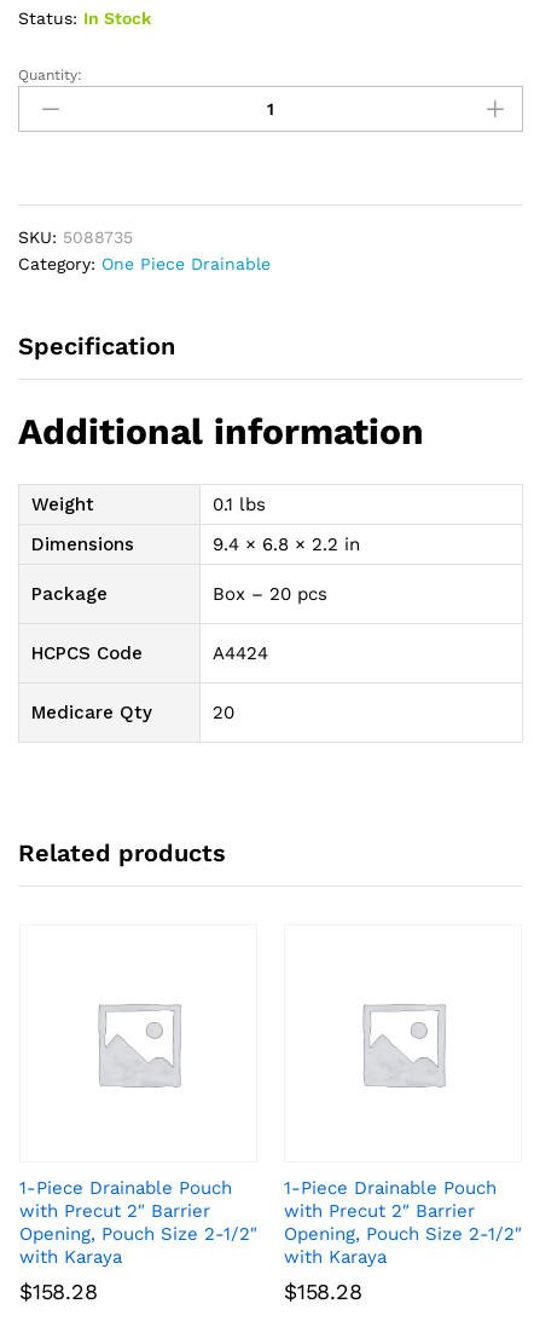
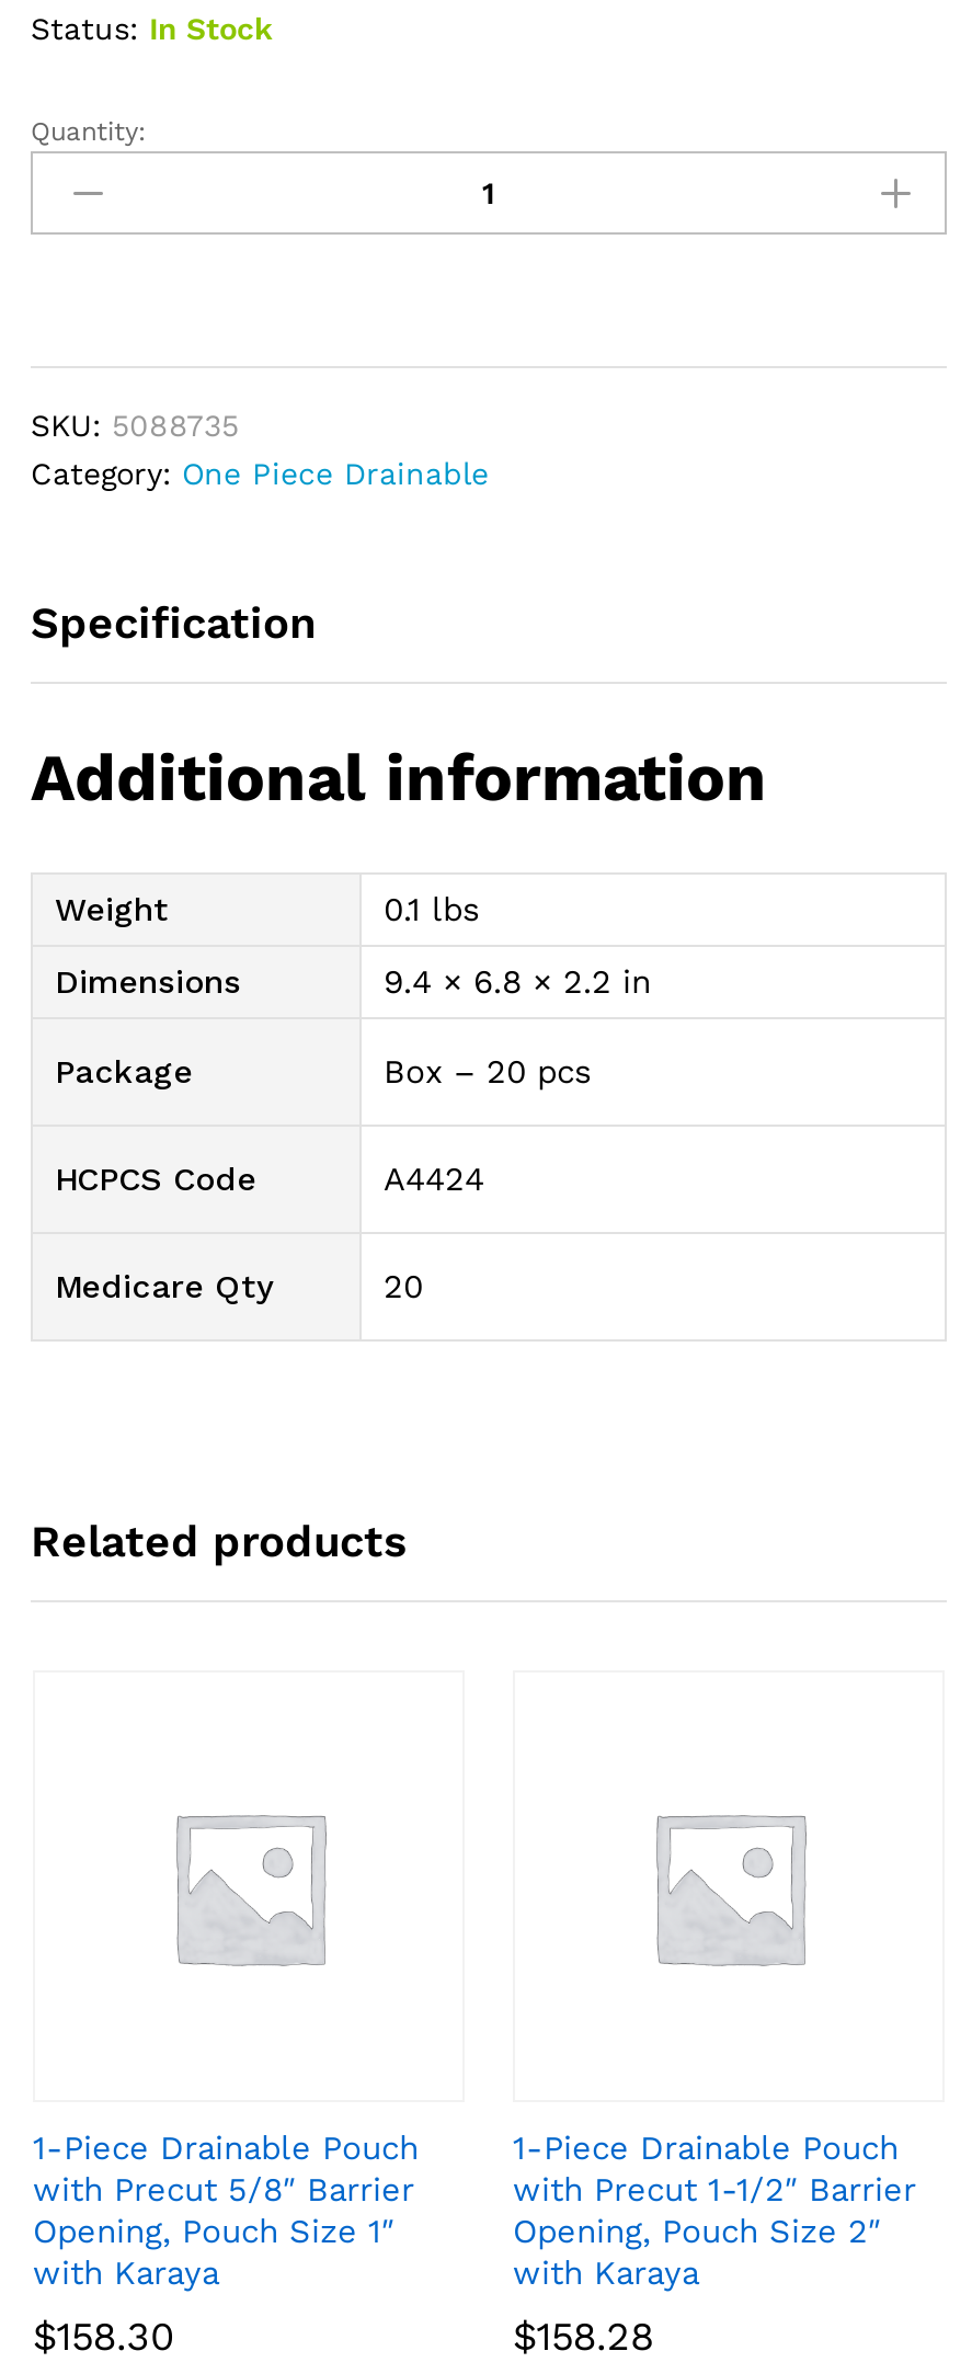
- with Precut 2″ Barrier
+ with Precut 5/8″ Barrier

- with Precut 2″ Barrier
+ with Precut 1-1/2″ Barrier

- Opening, Pouch Size 2-1/2″
+ Opening, Pouch Size 1″

- Opening, Pouch Size 2-1/2″
+ Opening, Pouch Size 2″

- $158.28
+ $158.30
